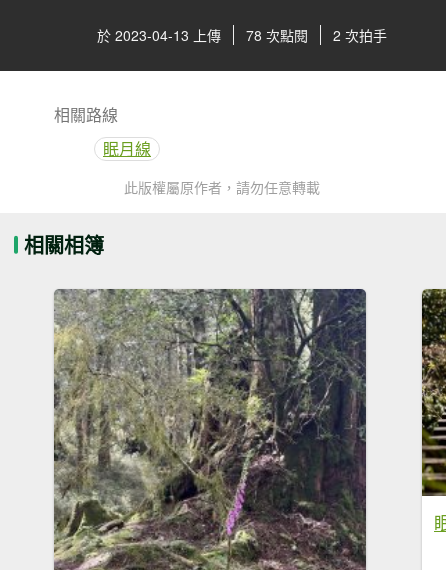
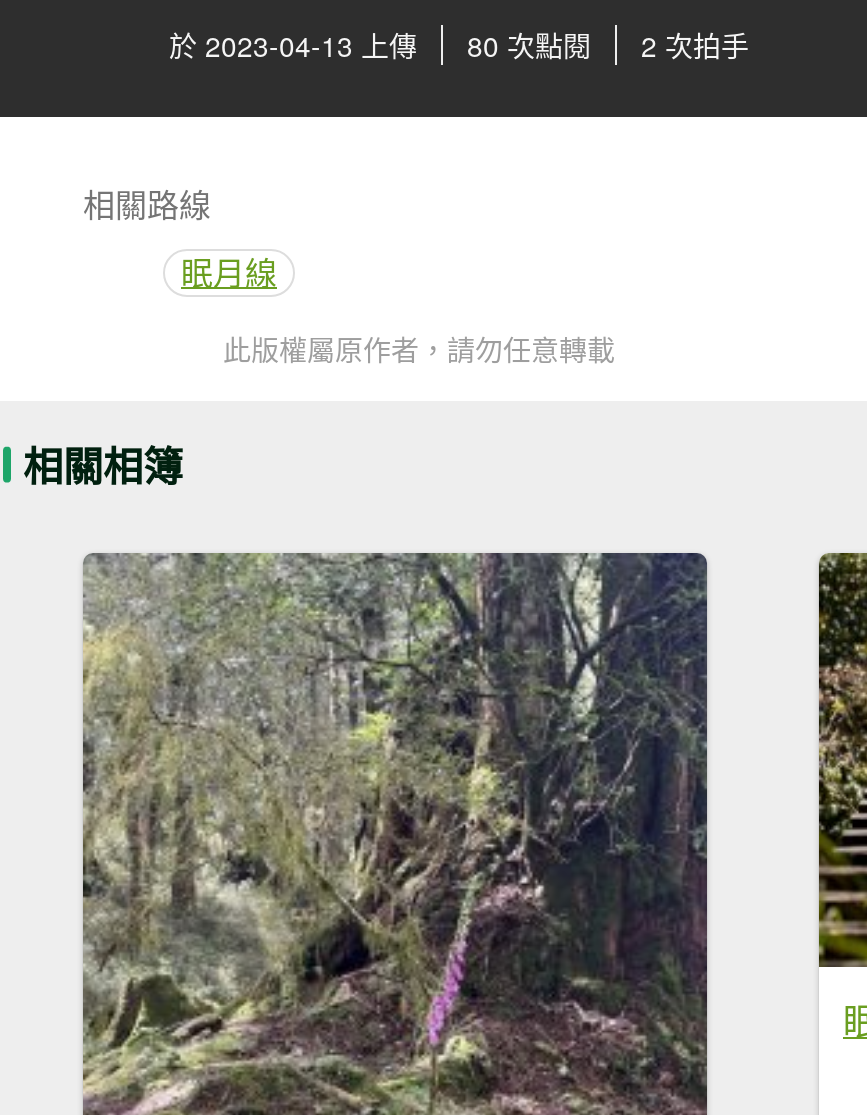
- 於 2023-04-13 上傳 78 次點閱 2 次拍手
+ 於 2023-04-13 上傳 80 次點閱 2 次拍手
